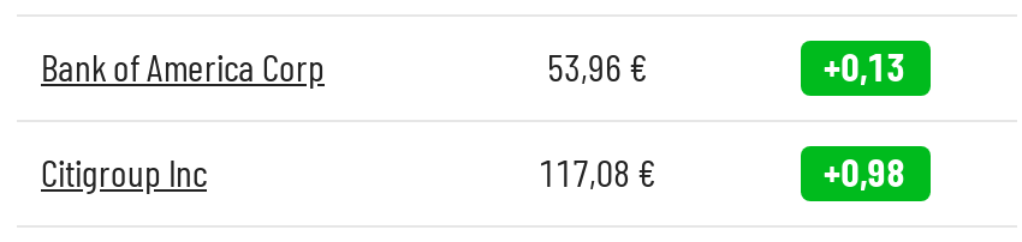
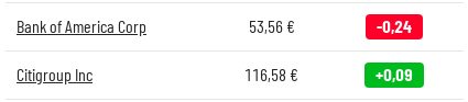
- 53,96 €
+ 53,56 €

- +0,13
+ -0,24

- 117,08 €
+ 116,58 €

- +0,98
+ +0,09
